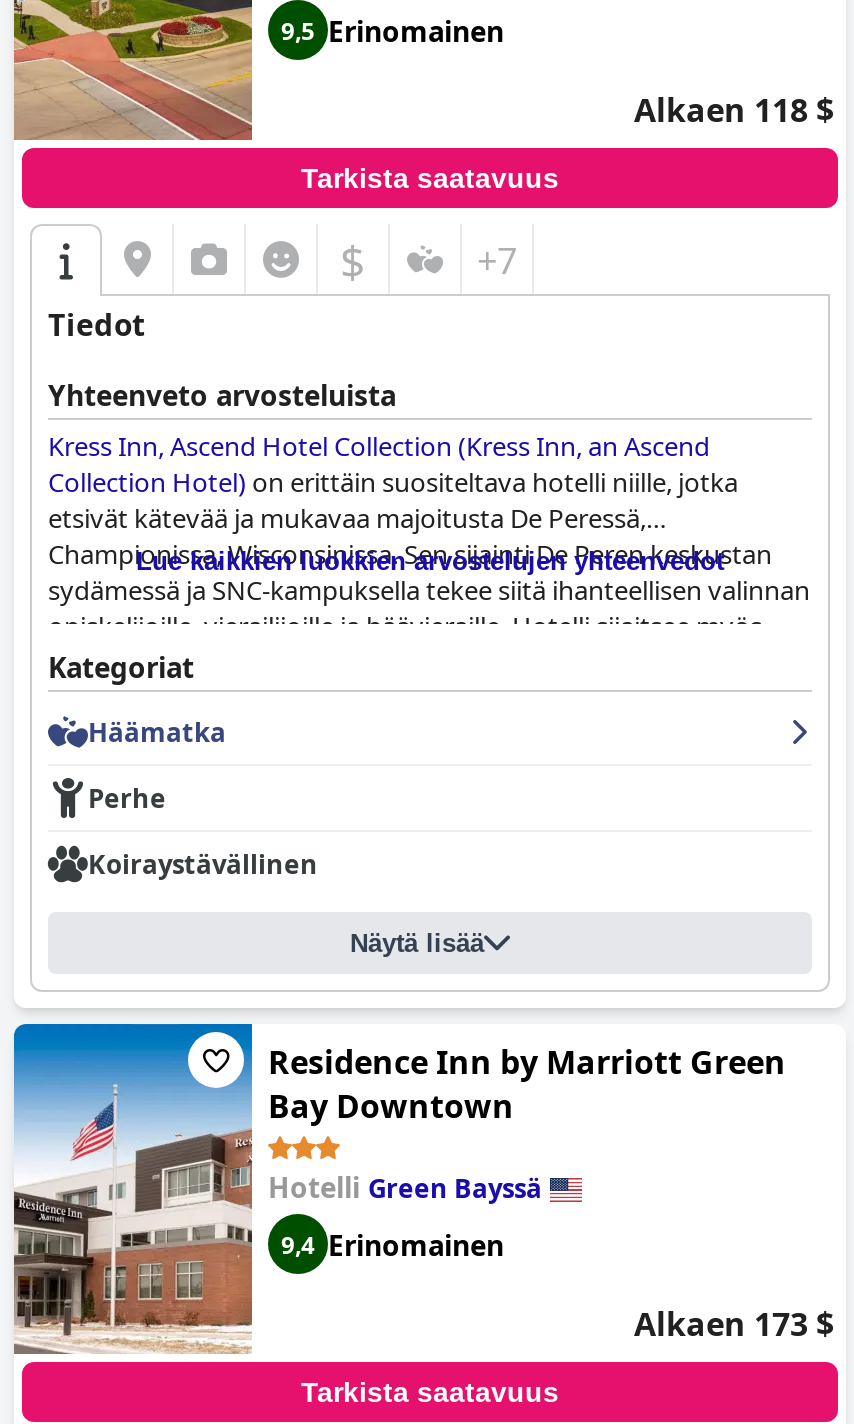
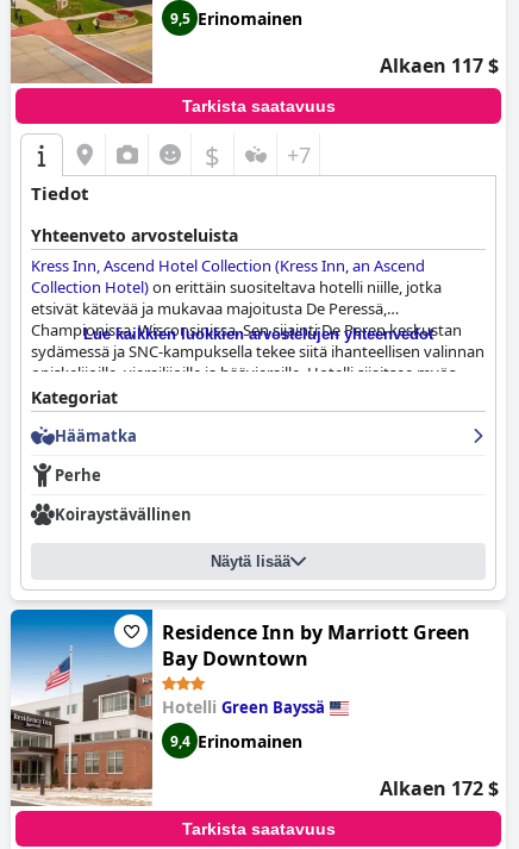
- Alkaen 118 $
+ Alkaen 117 $

- Alkaen 173 $
+ Alkaen 172 $
